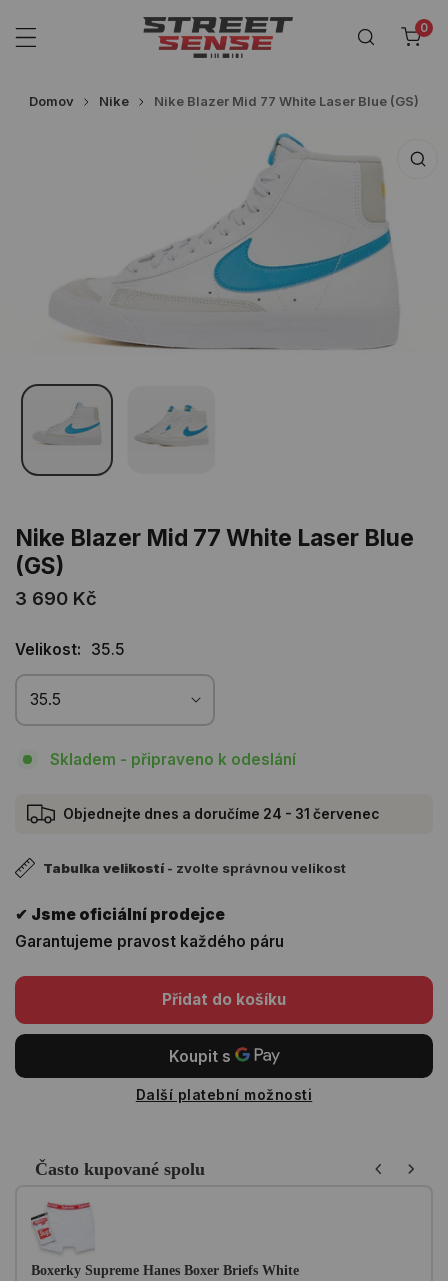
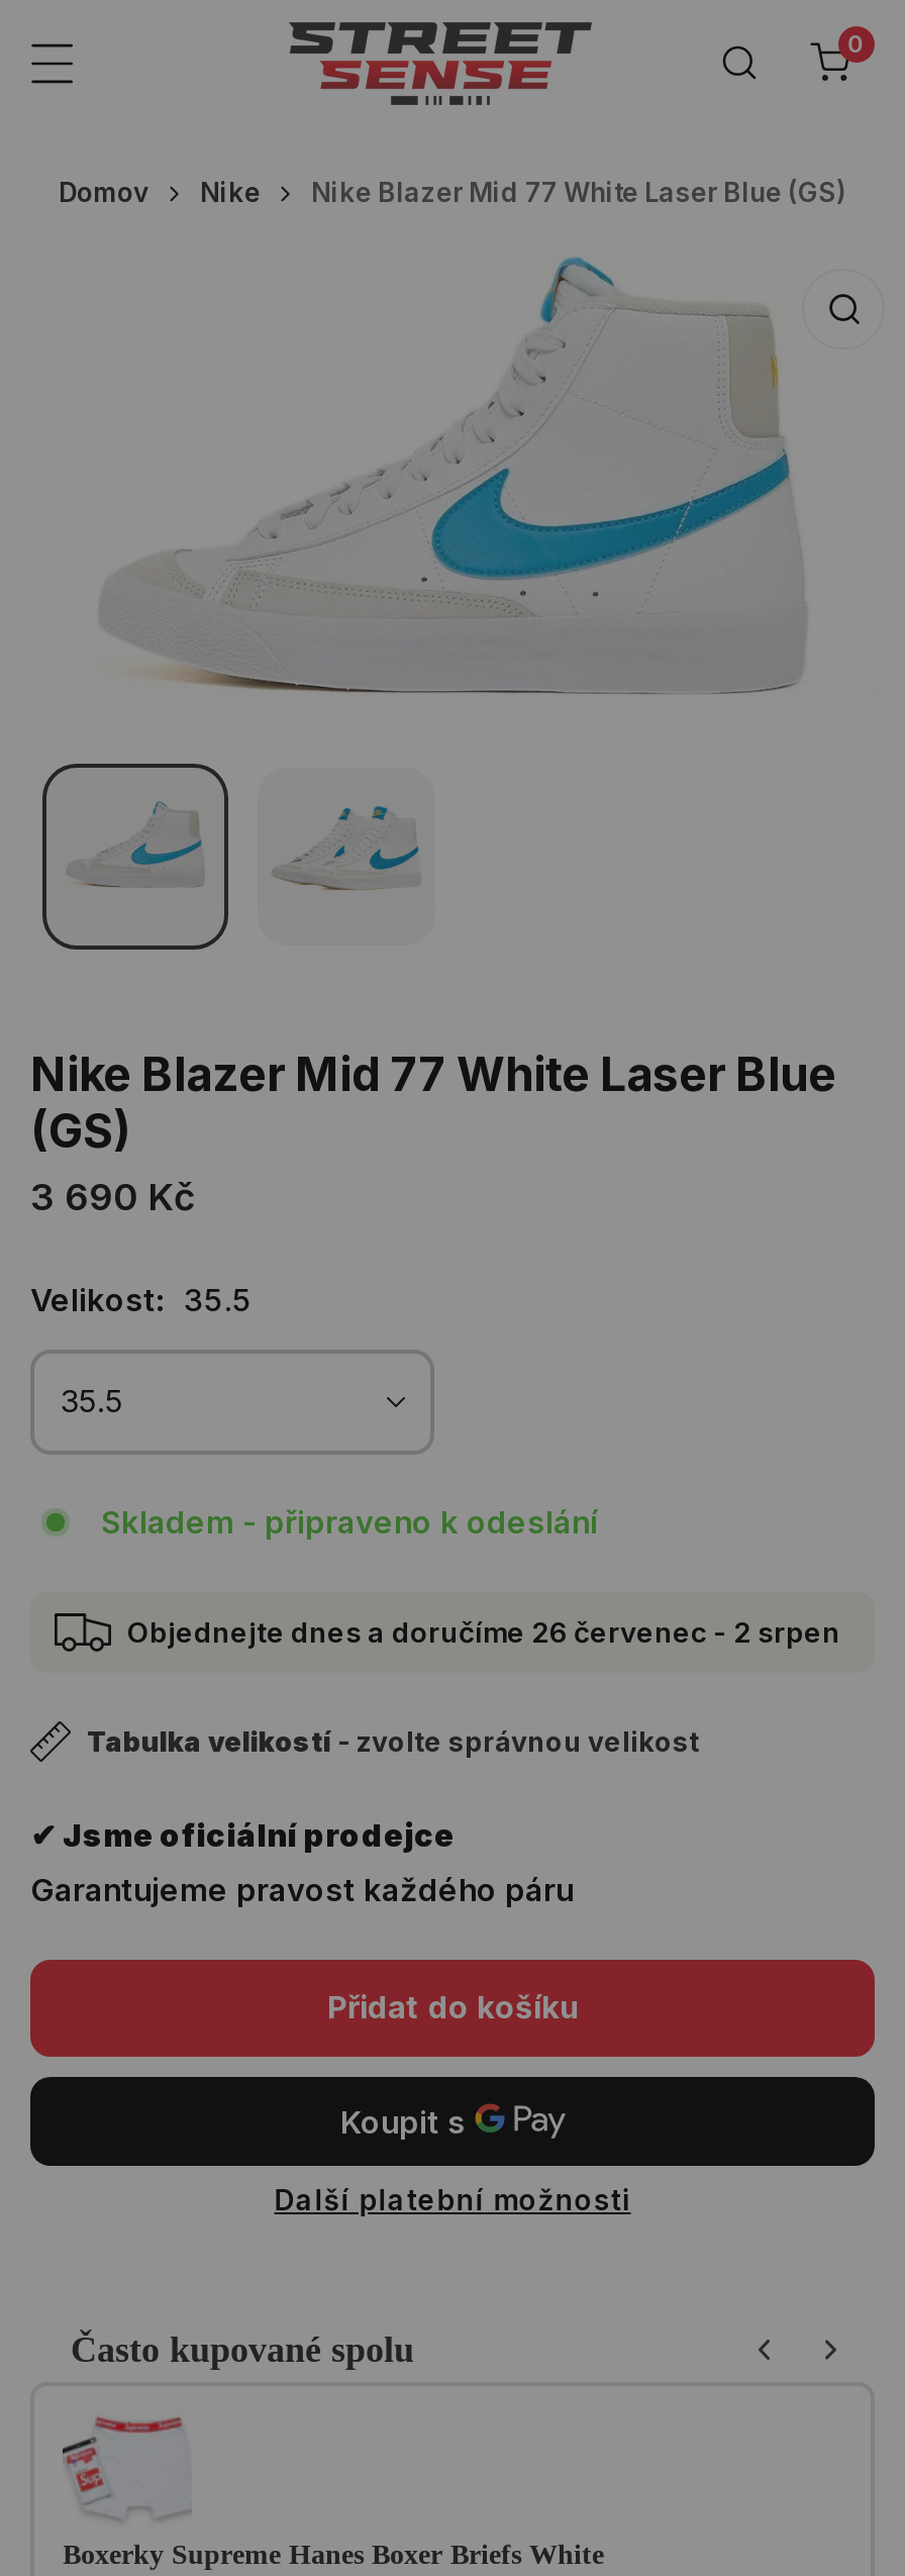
- Objednejte dnes a doručíme 24 - 31 červenec
+ Objednejte dnes a doručíme 26 červenec - 2 srpen
